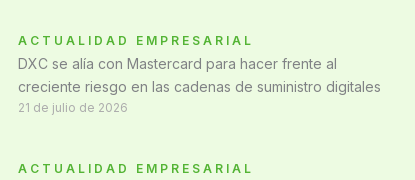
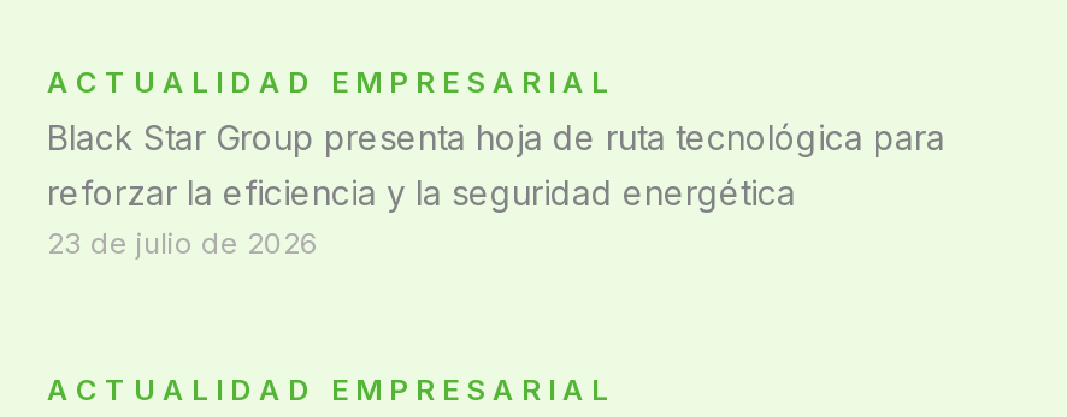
- DXC se alía con Mastercard para hacer frente al
- creciente riesgo en las cadenas de suministro digitales
- 21 de julio de 2026
+ Black Star Group presenta hoja de ruta tecnológica para
+ reforzar la eficiencia y la seguridad energética
+ 23 de julio de 2026
